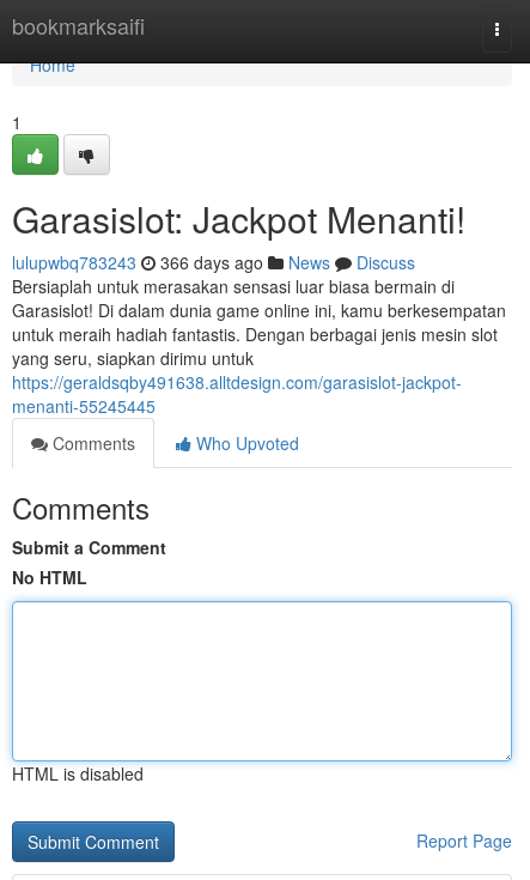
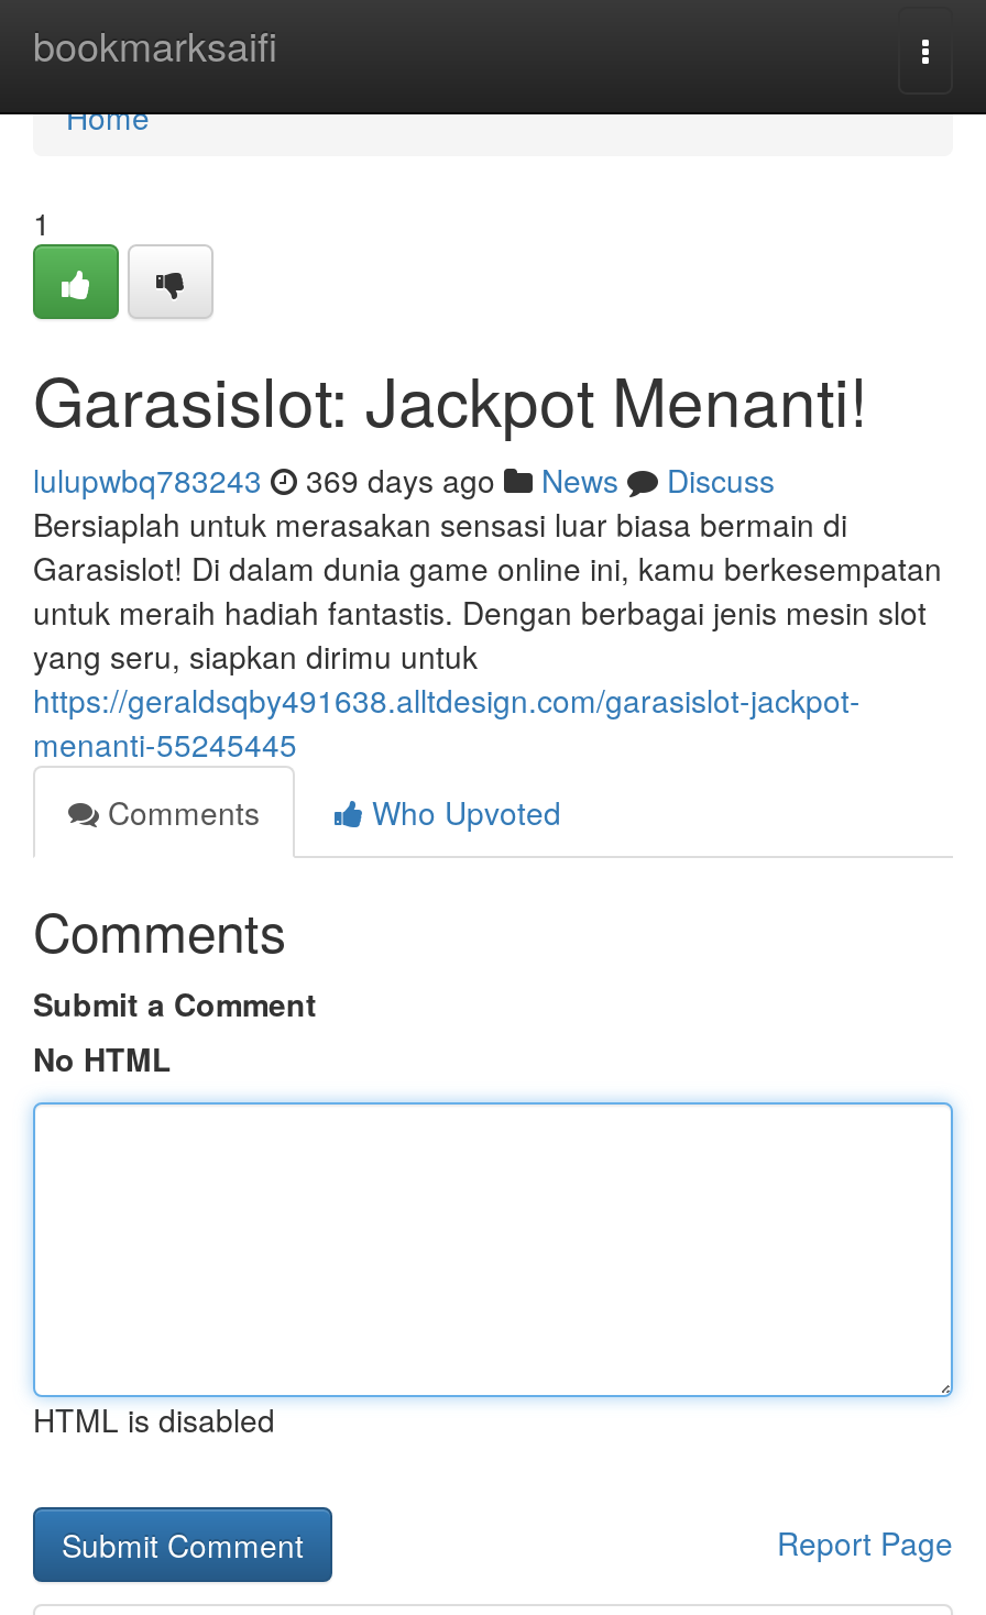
- lulupwbq783243 366 days ago News Discuss
+ lulupwbq783243 369 days ago News Discuss
